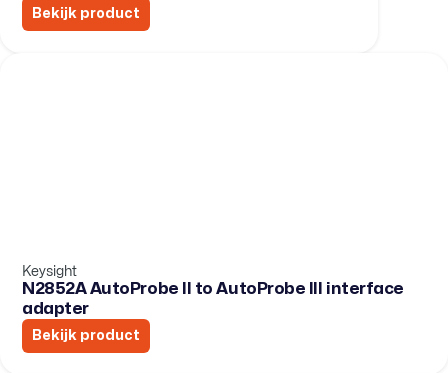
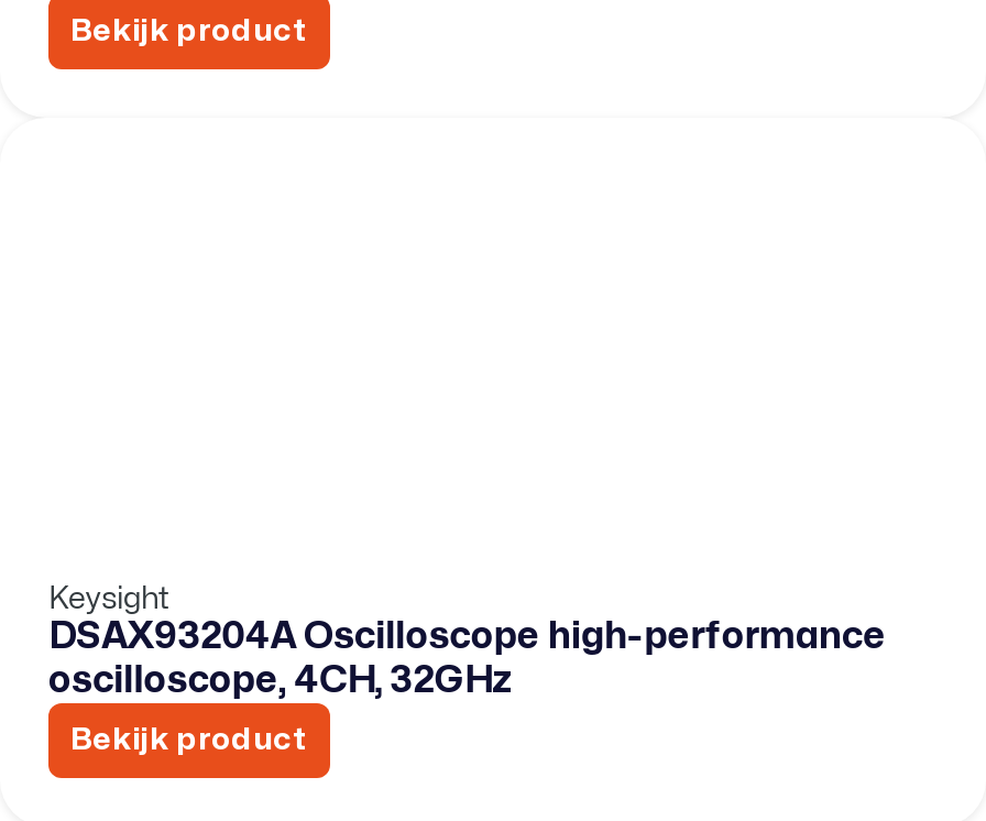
- N2852A AutoProbe II to AutoProbe III interface
- adapter
+ DSAX93204A Oscilloscope high-performance
+ oscilloscope, 4CH, 32GHz
